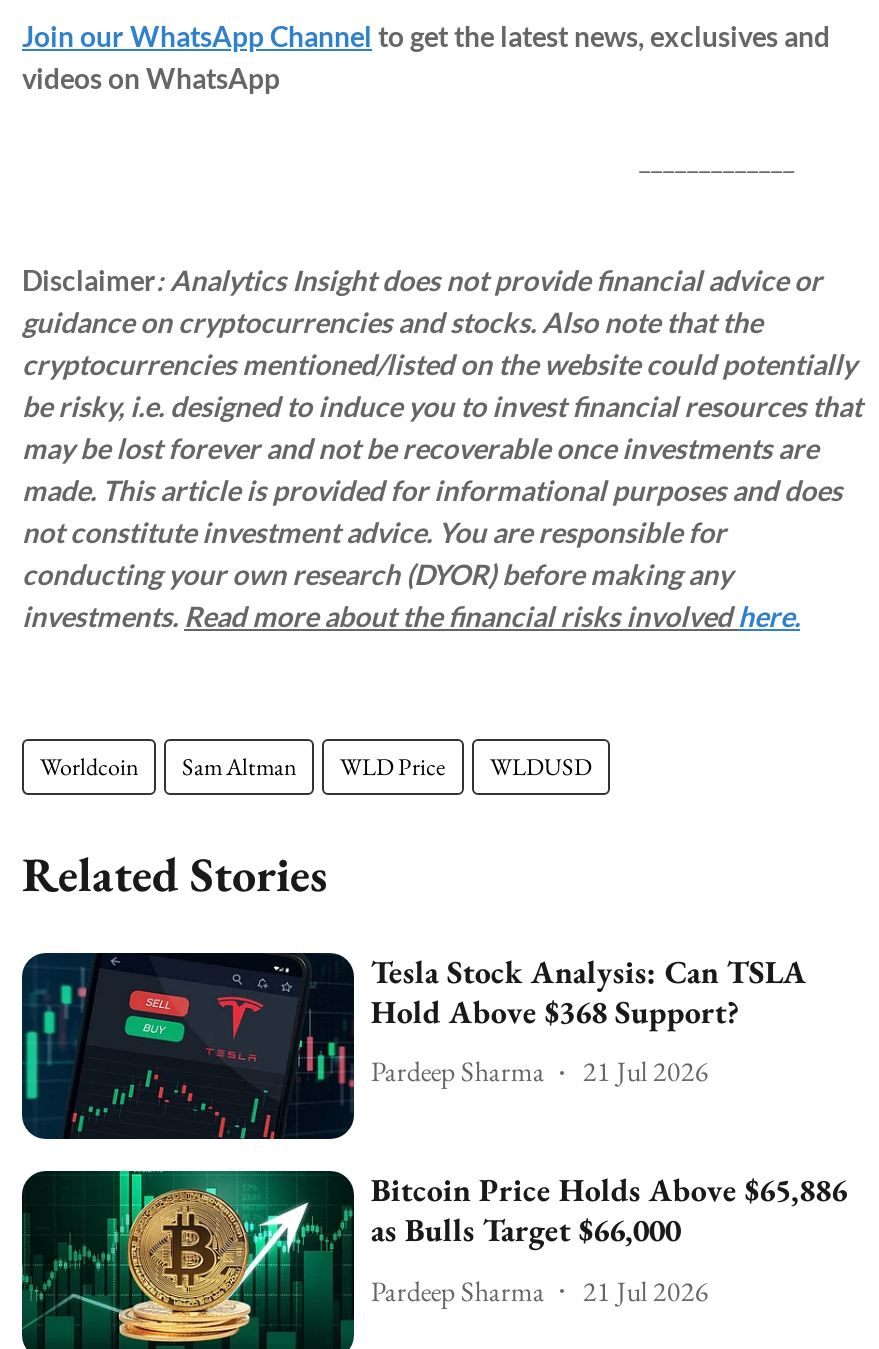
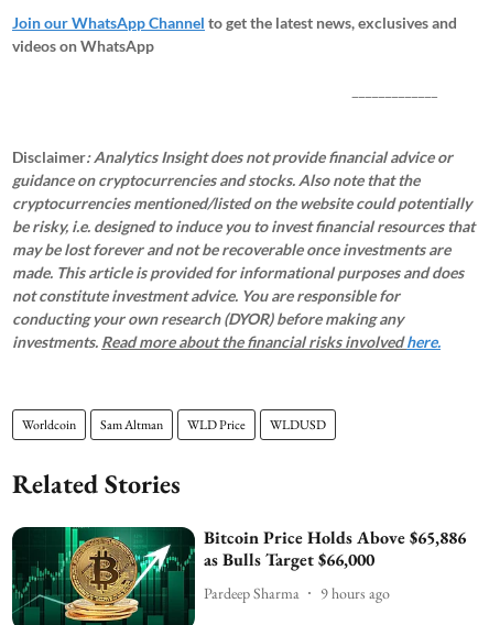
- [image]
- Tesla Stock Analysis: Can TSLA
- Hold Above $368 Support?
- Pardeep Sharma
- 21 Jul 2026

- Pardeep Sharma 21 Jul 2026
+ Pardeep Sharma 9 hours ago
